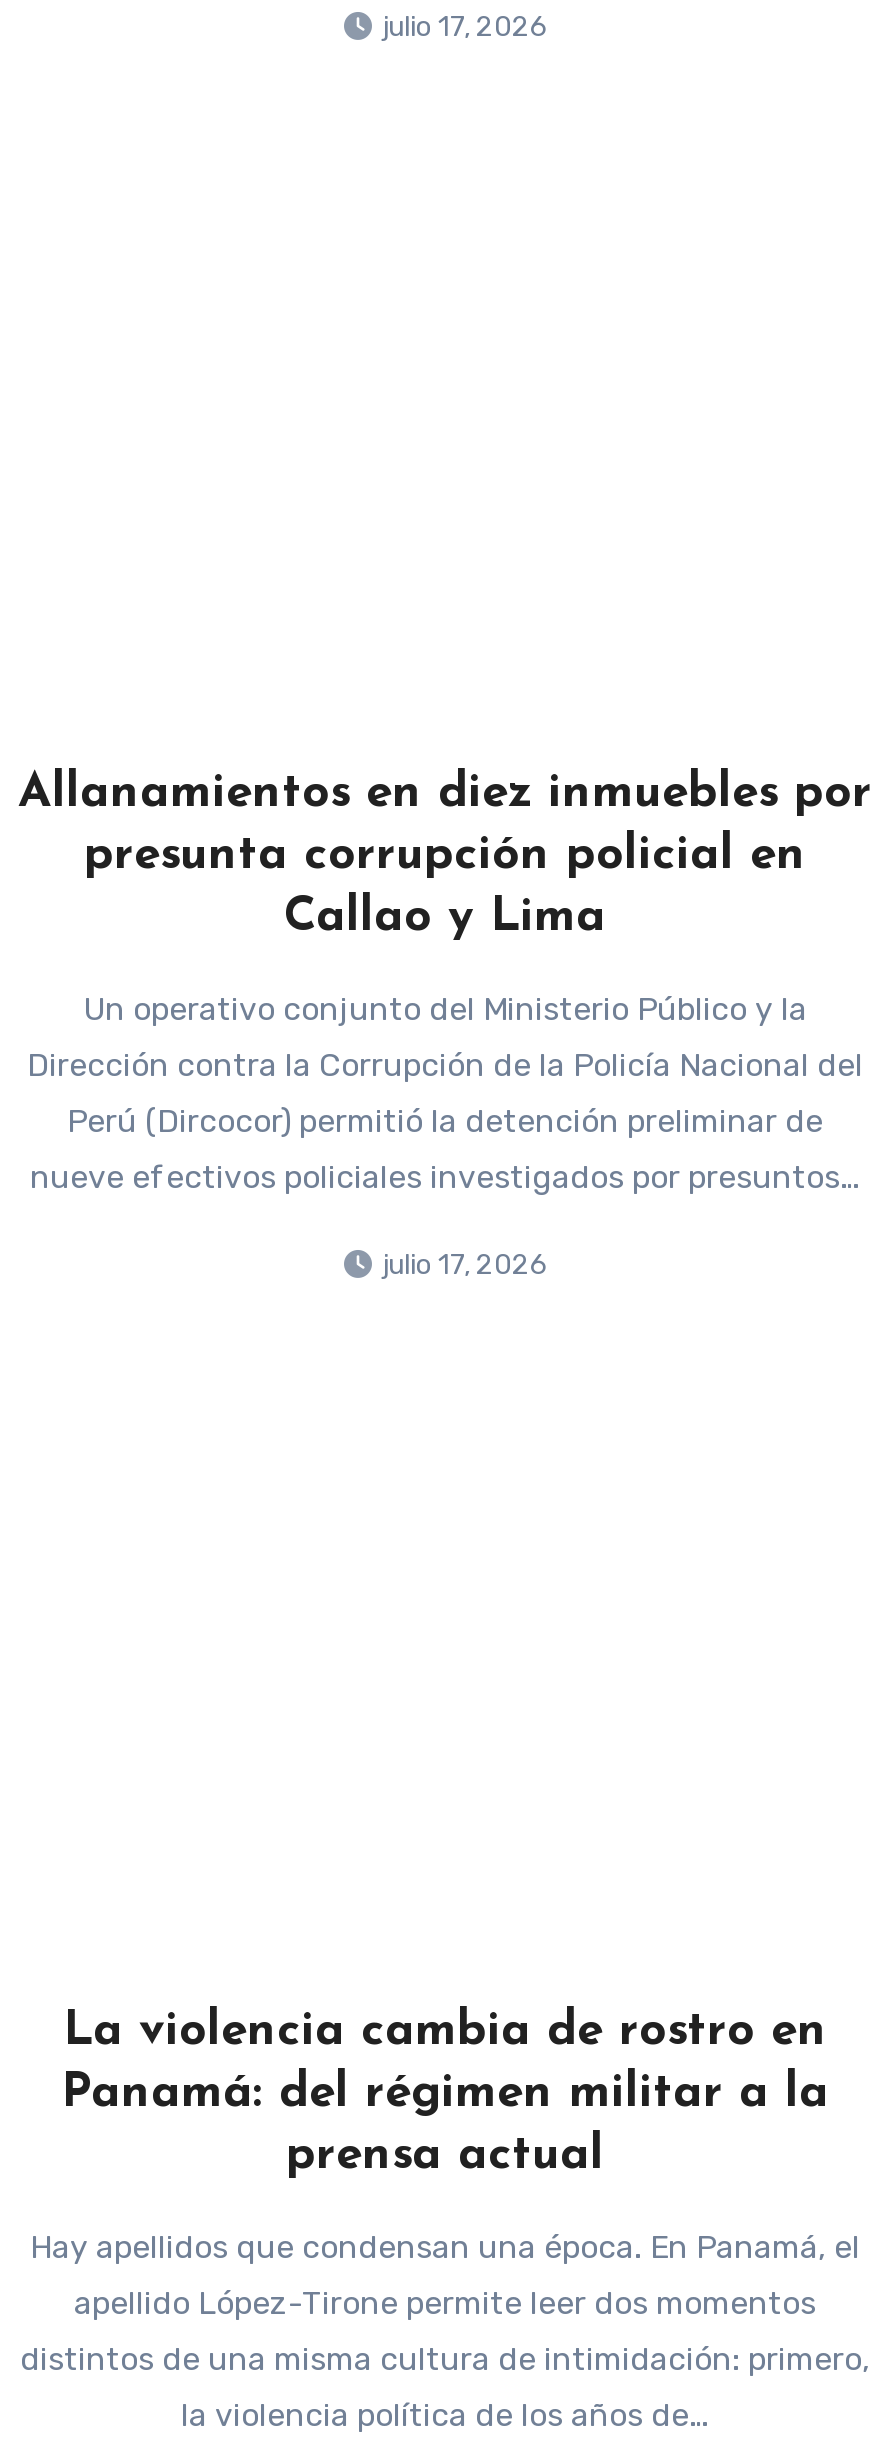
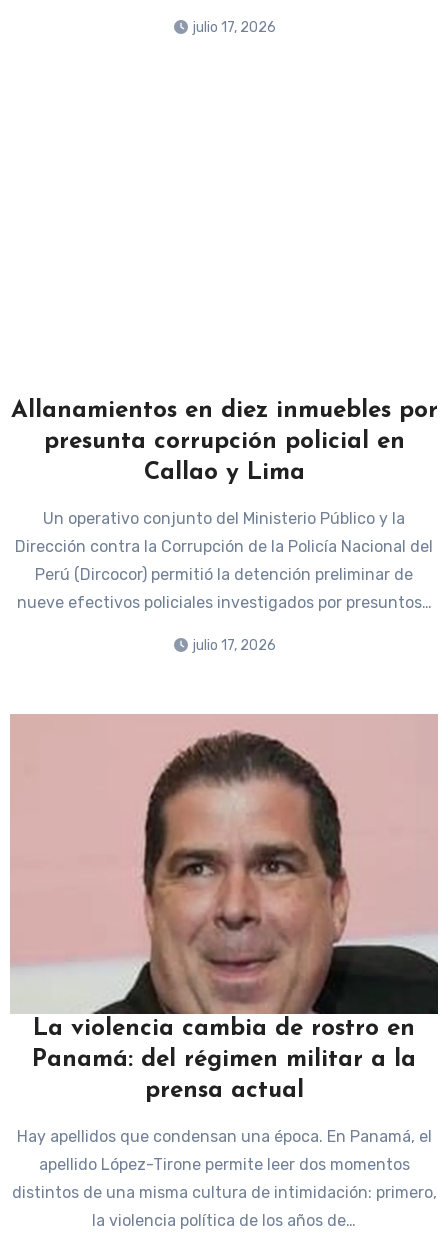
+ [image]
